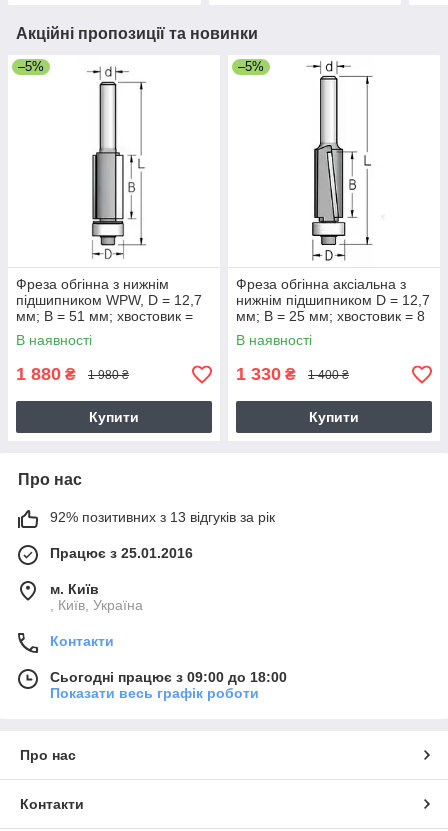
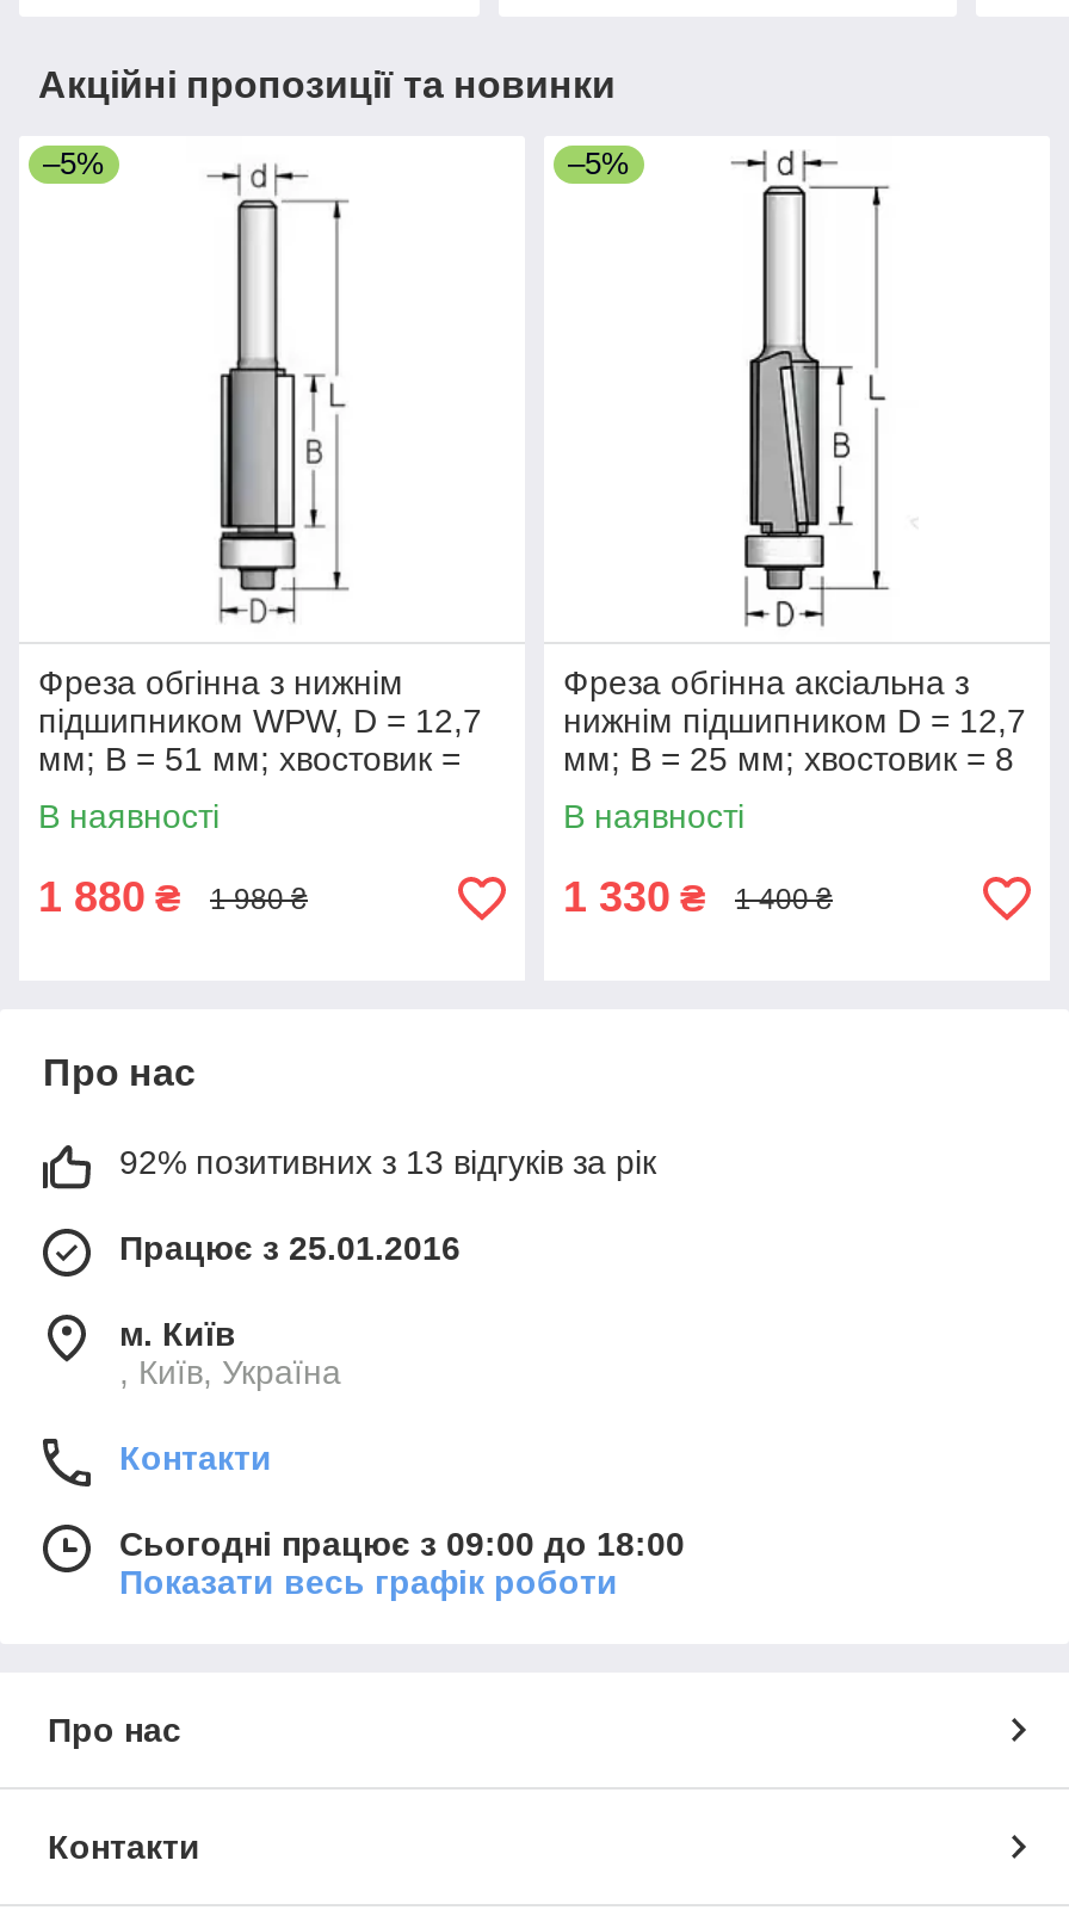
- Купити

- Купити
